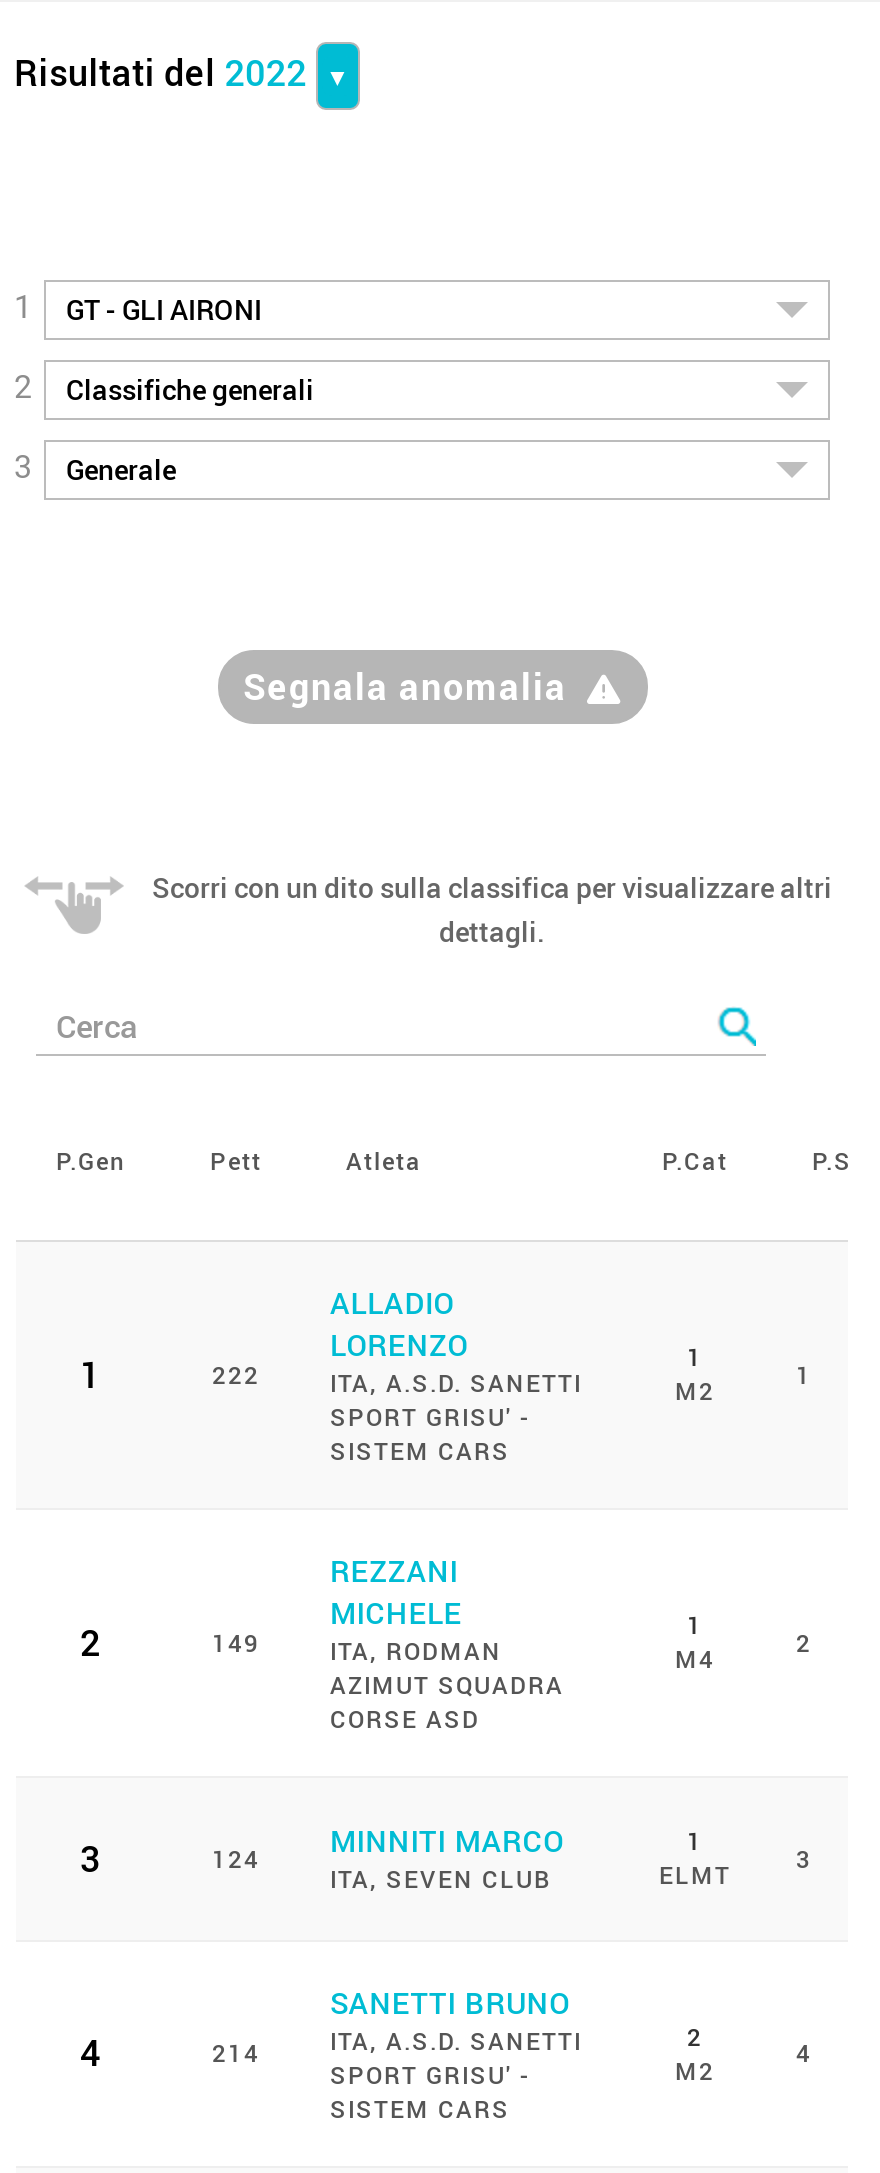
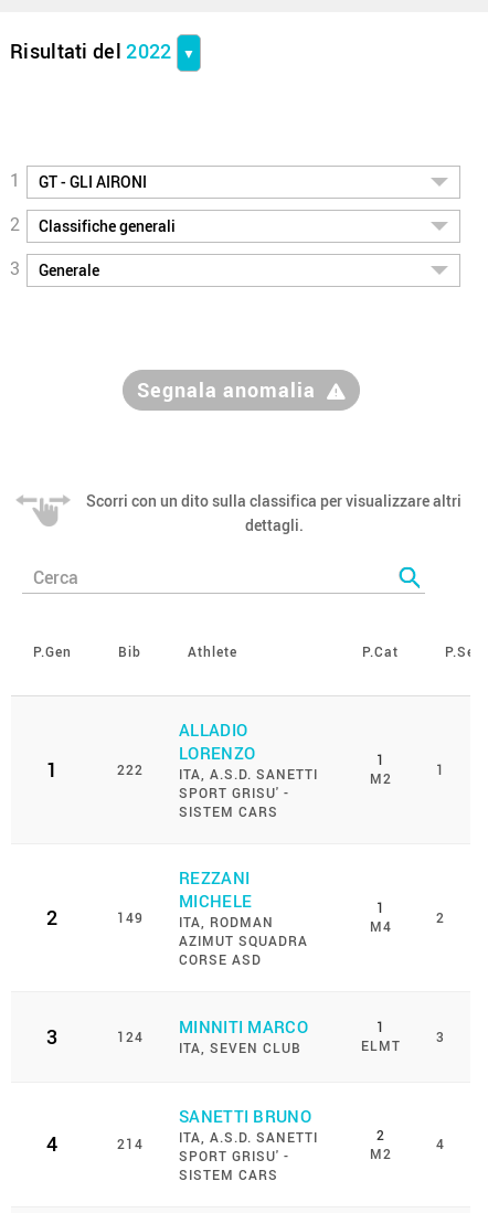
- Pett
- Atleta
+ Bib
+ Athlete
